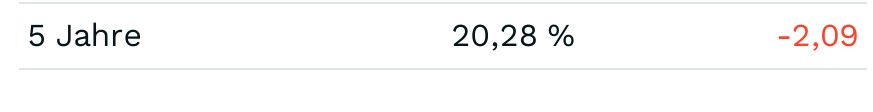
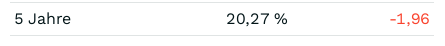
- 20,28 %
+ 20,27 %

- -2,09
+ -1,96
